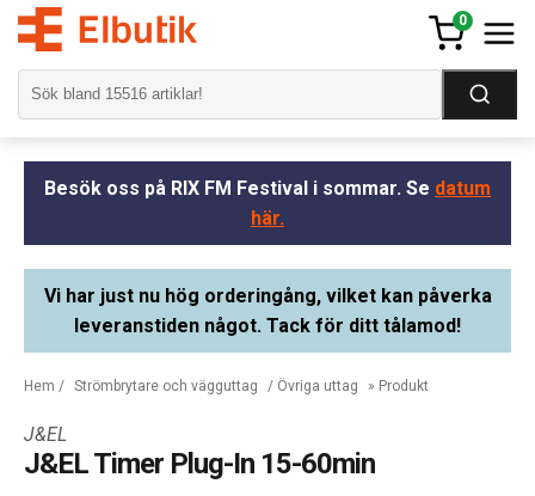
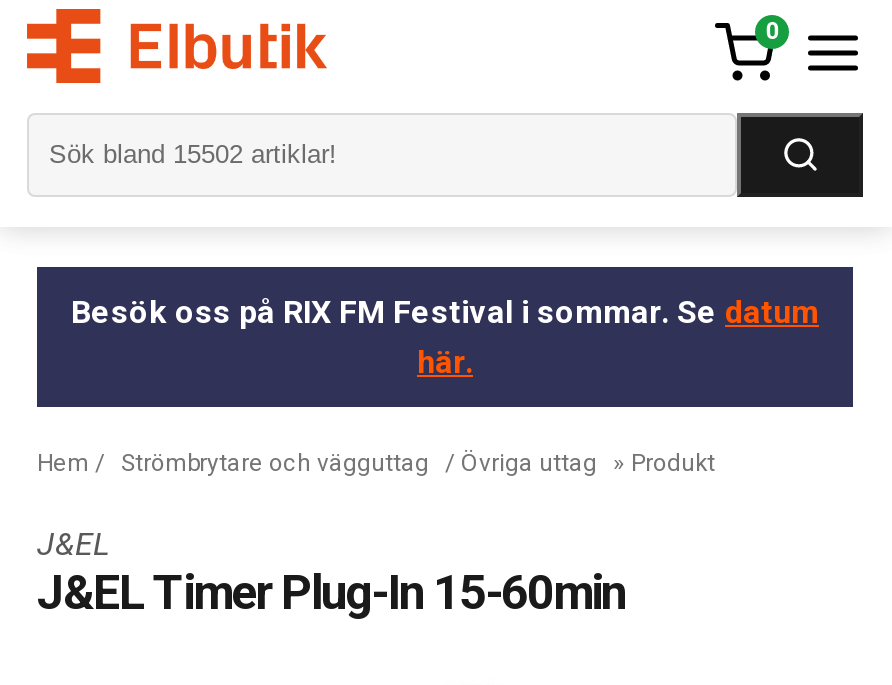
- [image]
- Vi har just nu hög orderingång, vilket kan påverka
- leveranstiden något. Tack för ditt tålamod!
